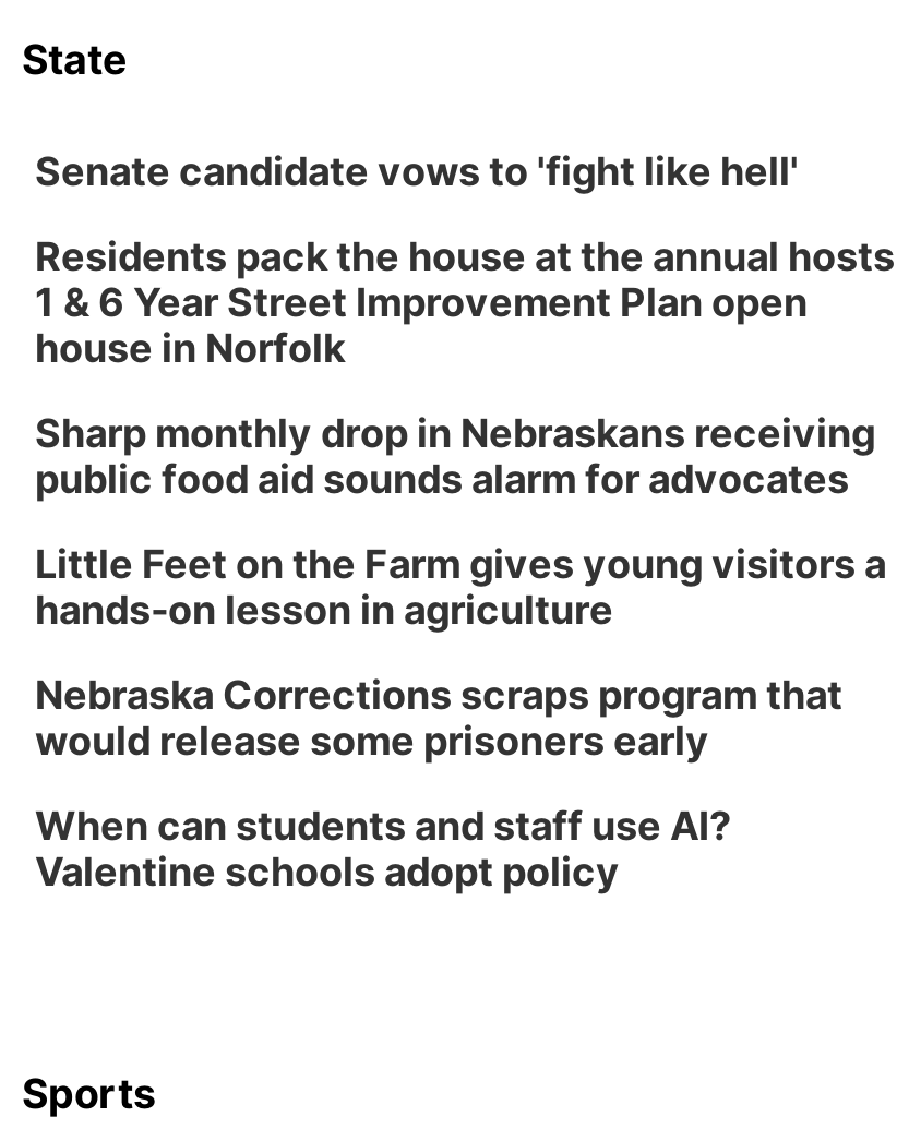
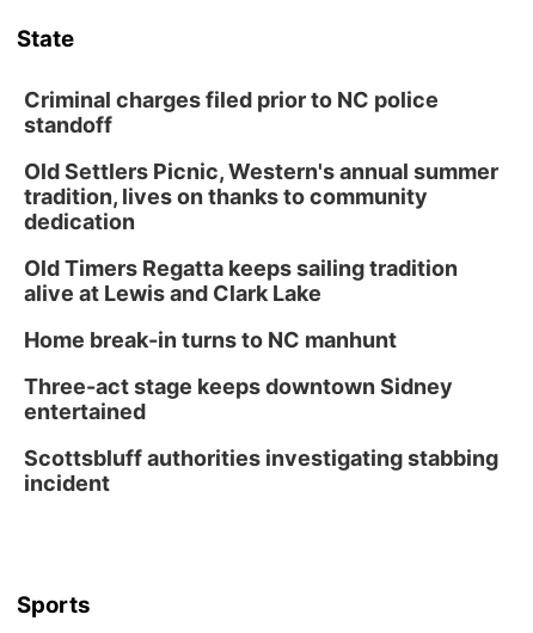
- Senate candidate vows to 'fight like hell'
+ Criminal charges filed prior to NC police
+ standoff

- Residents pack the house at the annual hosts
- 1 & 6 Year Street Improvement Plan open
- house in Norfolk
+ Old Settlers Picnic, Western's annual summer
+ tradition, lives on thanks to community
+ dedication

- Sharp monthly drop in Nebraskans receiving
- public food aid sounds alarm for advocates
+ Old Timers Regatta keeps sailing tradition
+ alive at Lewis and Clark Lake

- Little Feet on the Farm gives young visitors a
- hands-on lesson in agriculture
+ Home break-in turns to NC manhunt

- Nebraska Corrections scraps program that
- would release some prisoners early
+ Three-act stage keeps downtown Sidney
+ entertained

- When can students and staff use AI?
- Valentine schools adopt policy
+ Scottsbluff authorities investigating stabbing
+ incident
